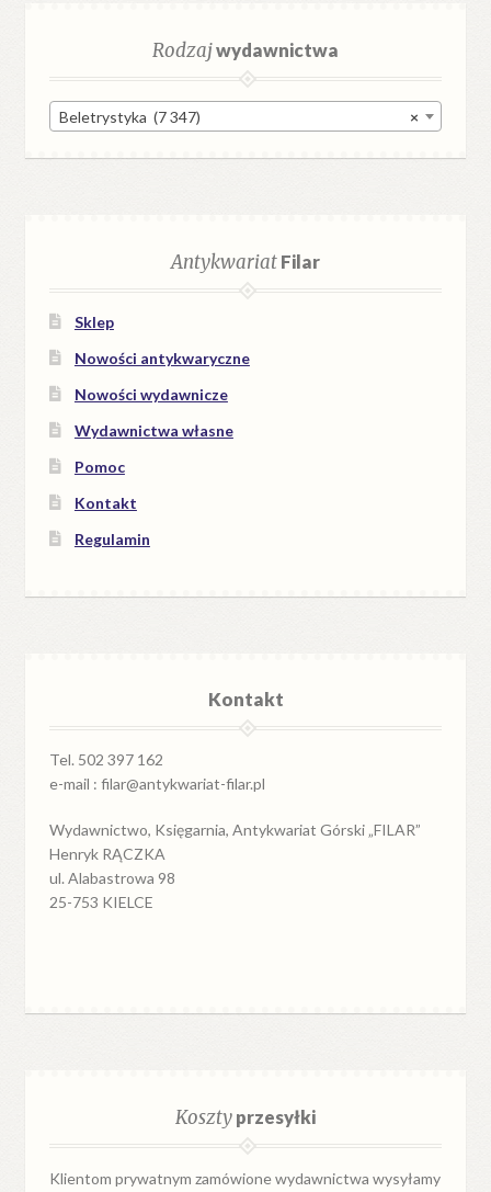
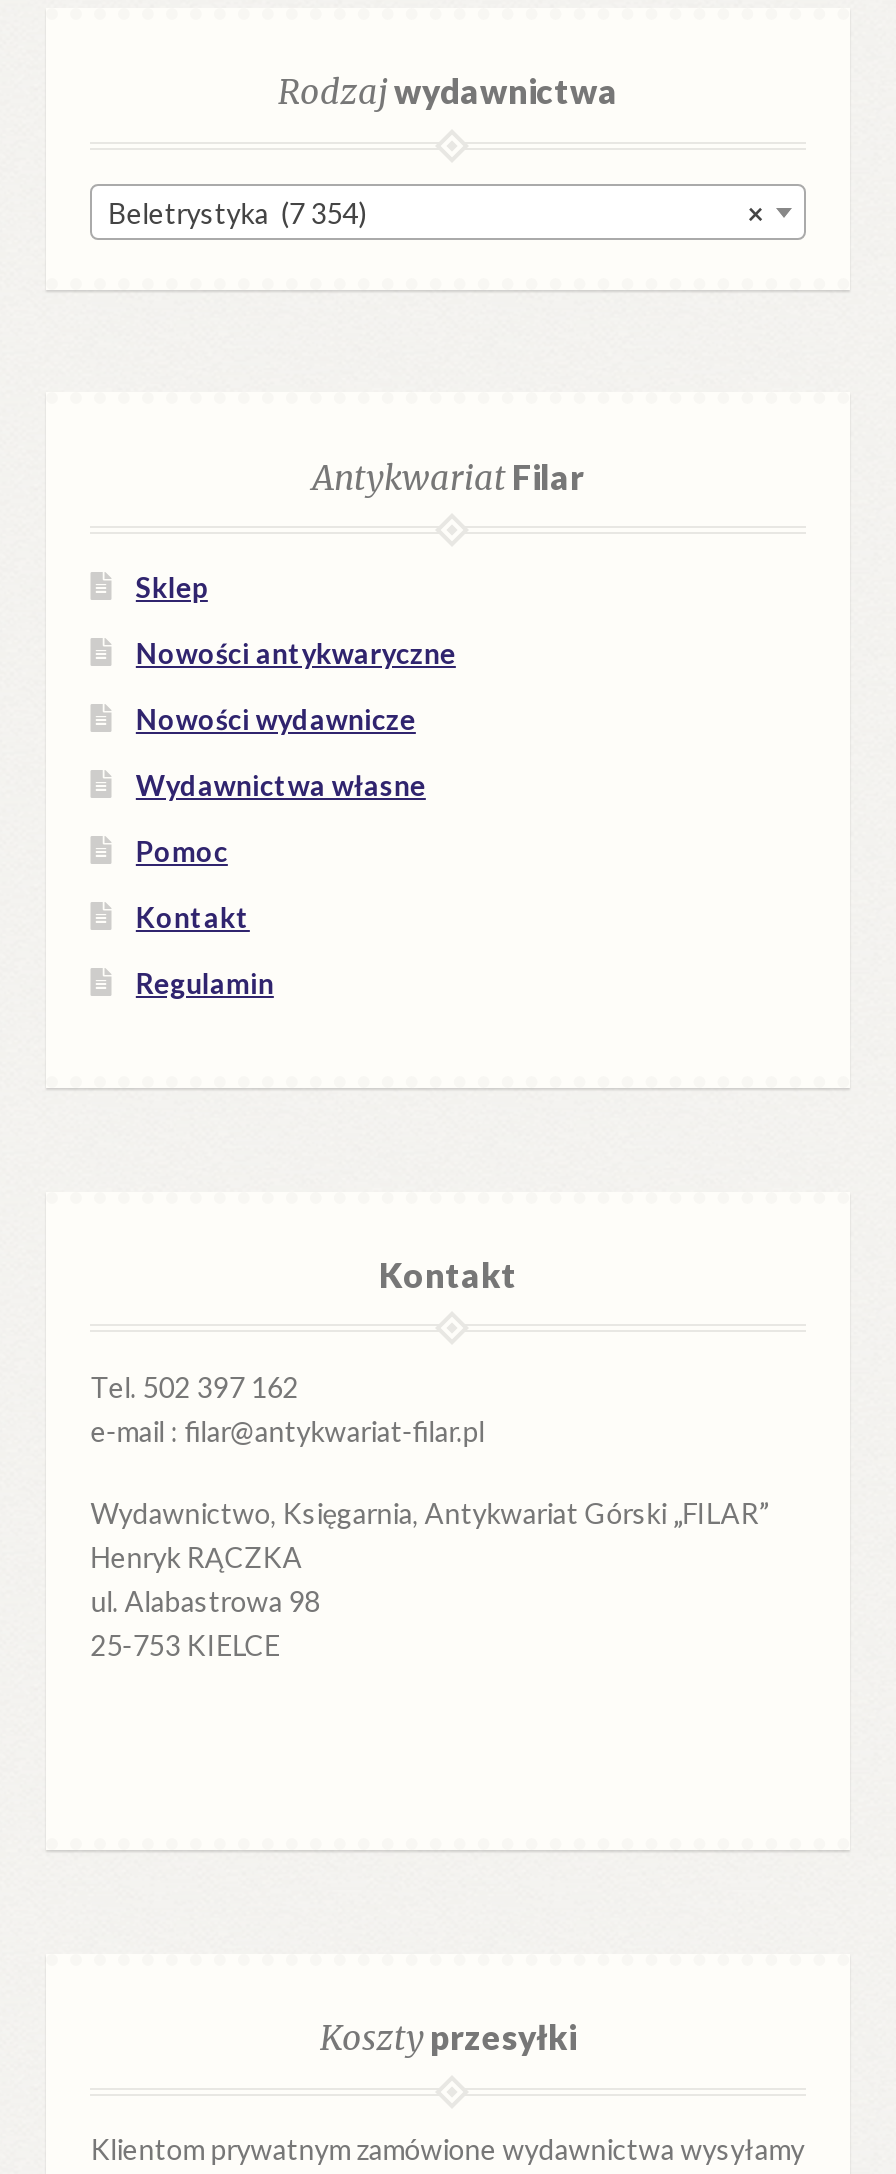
- Beletrystyka (7 347)
+ Beletrystyka (7 354)
